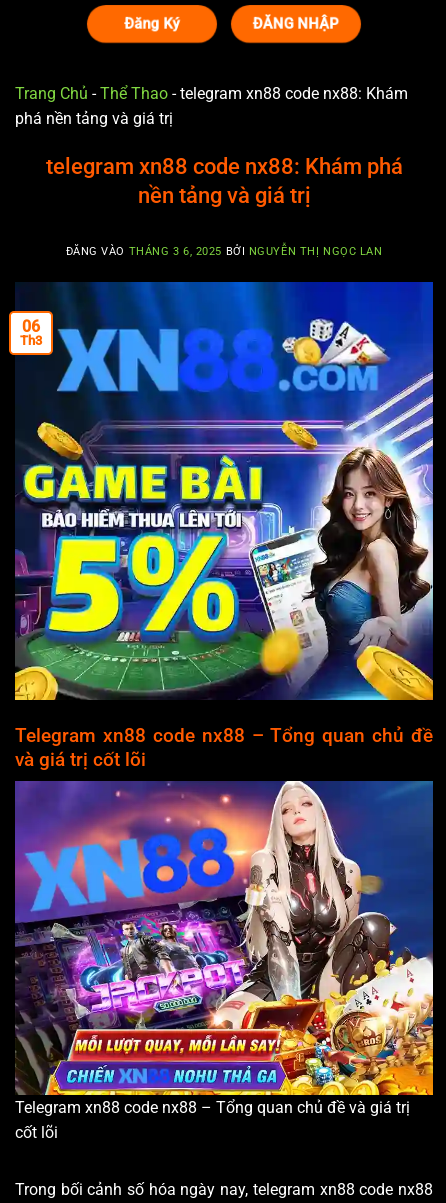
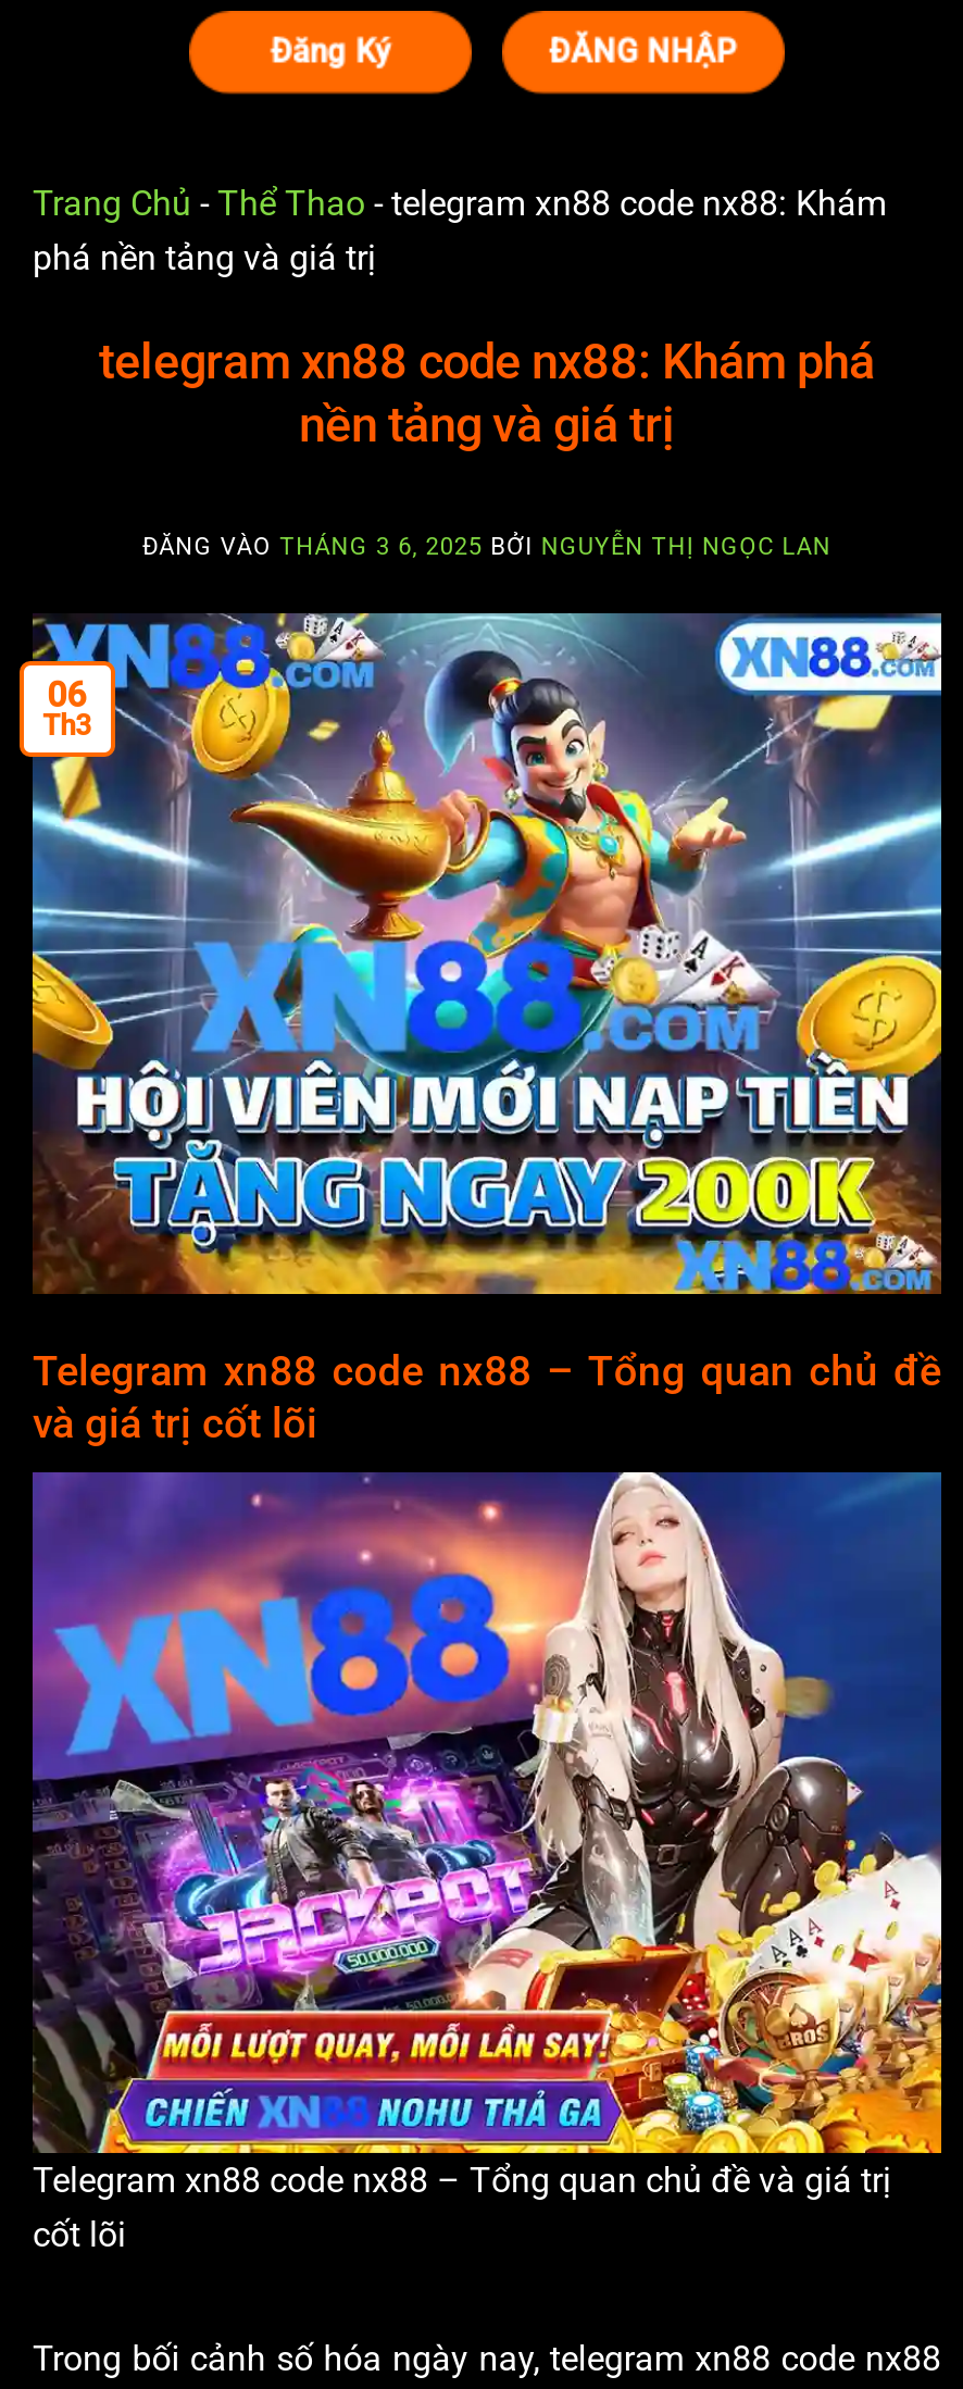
- [image]
+ [image]
